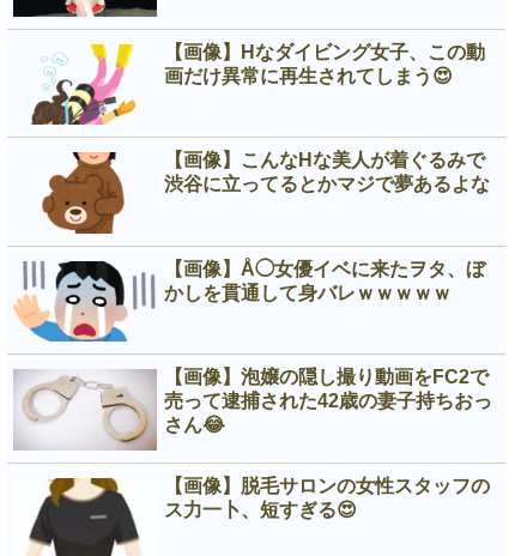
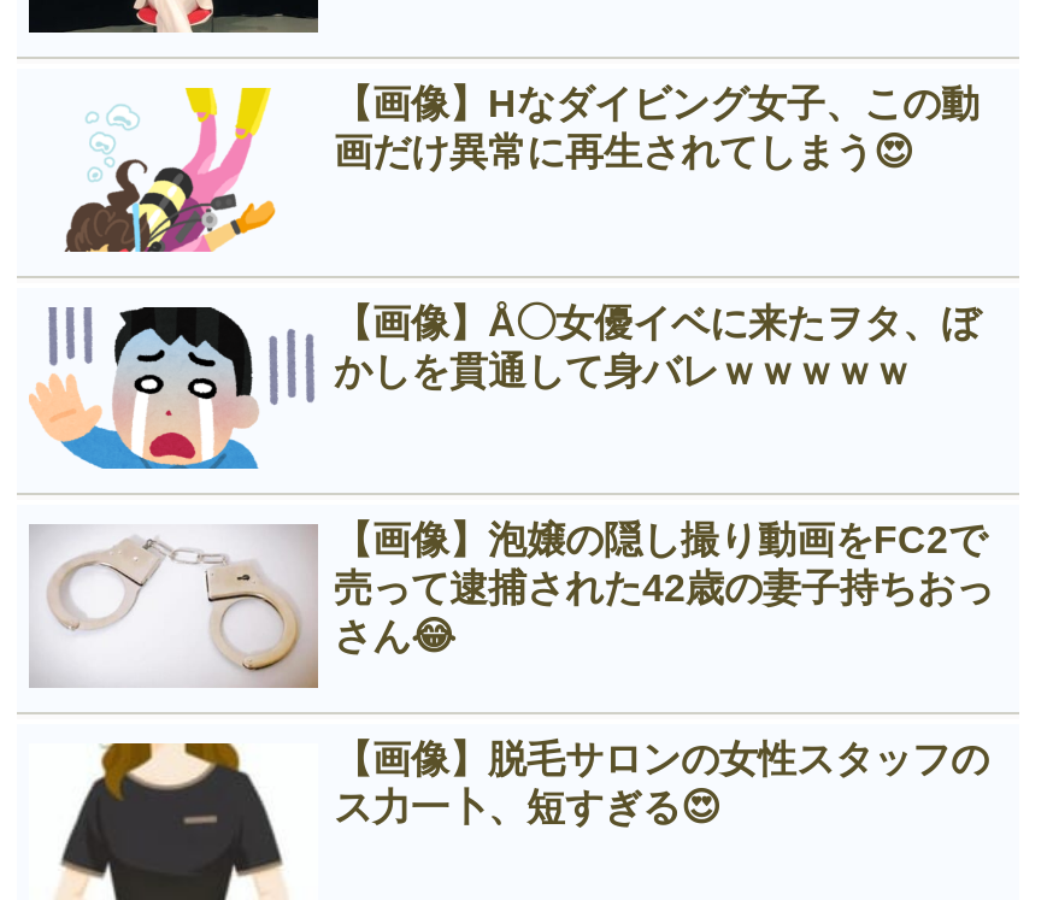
- [image]
- 【画像】こんなНな美人が着ぐるみで
- 渋谷に立ってるとかマジで夢あるよな
